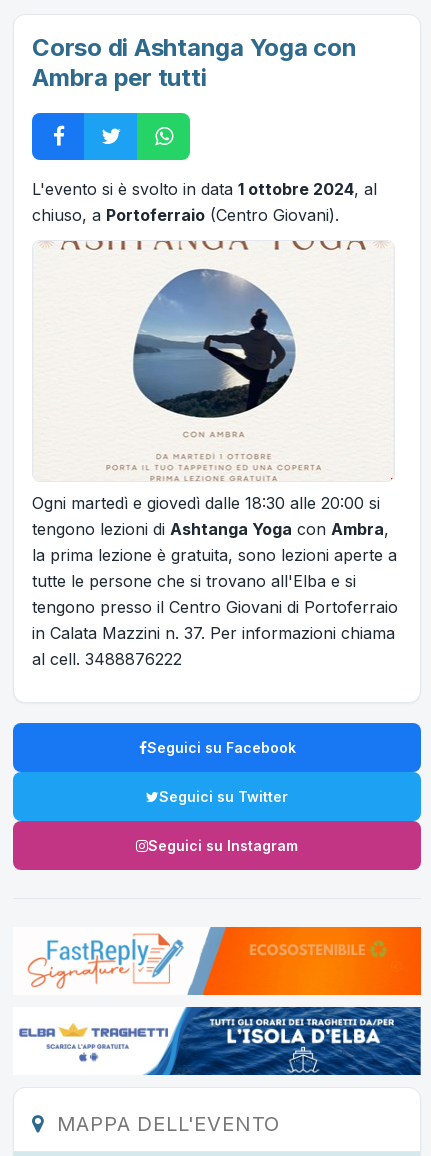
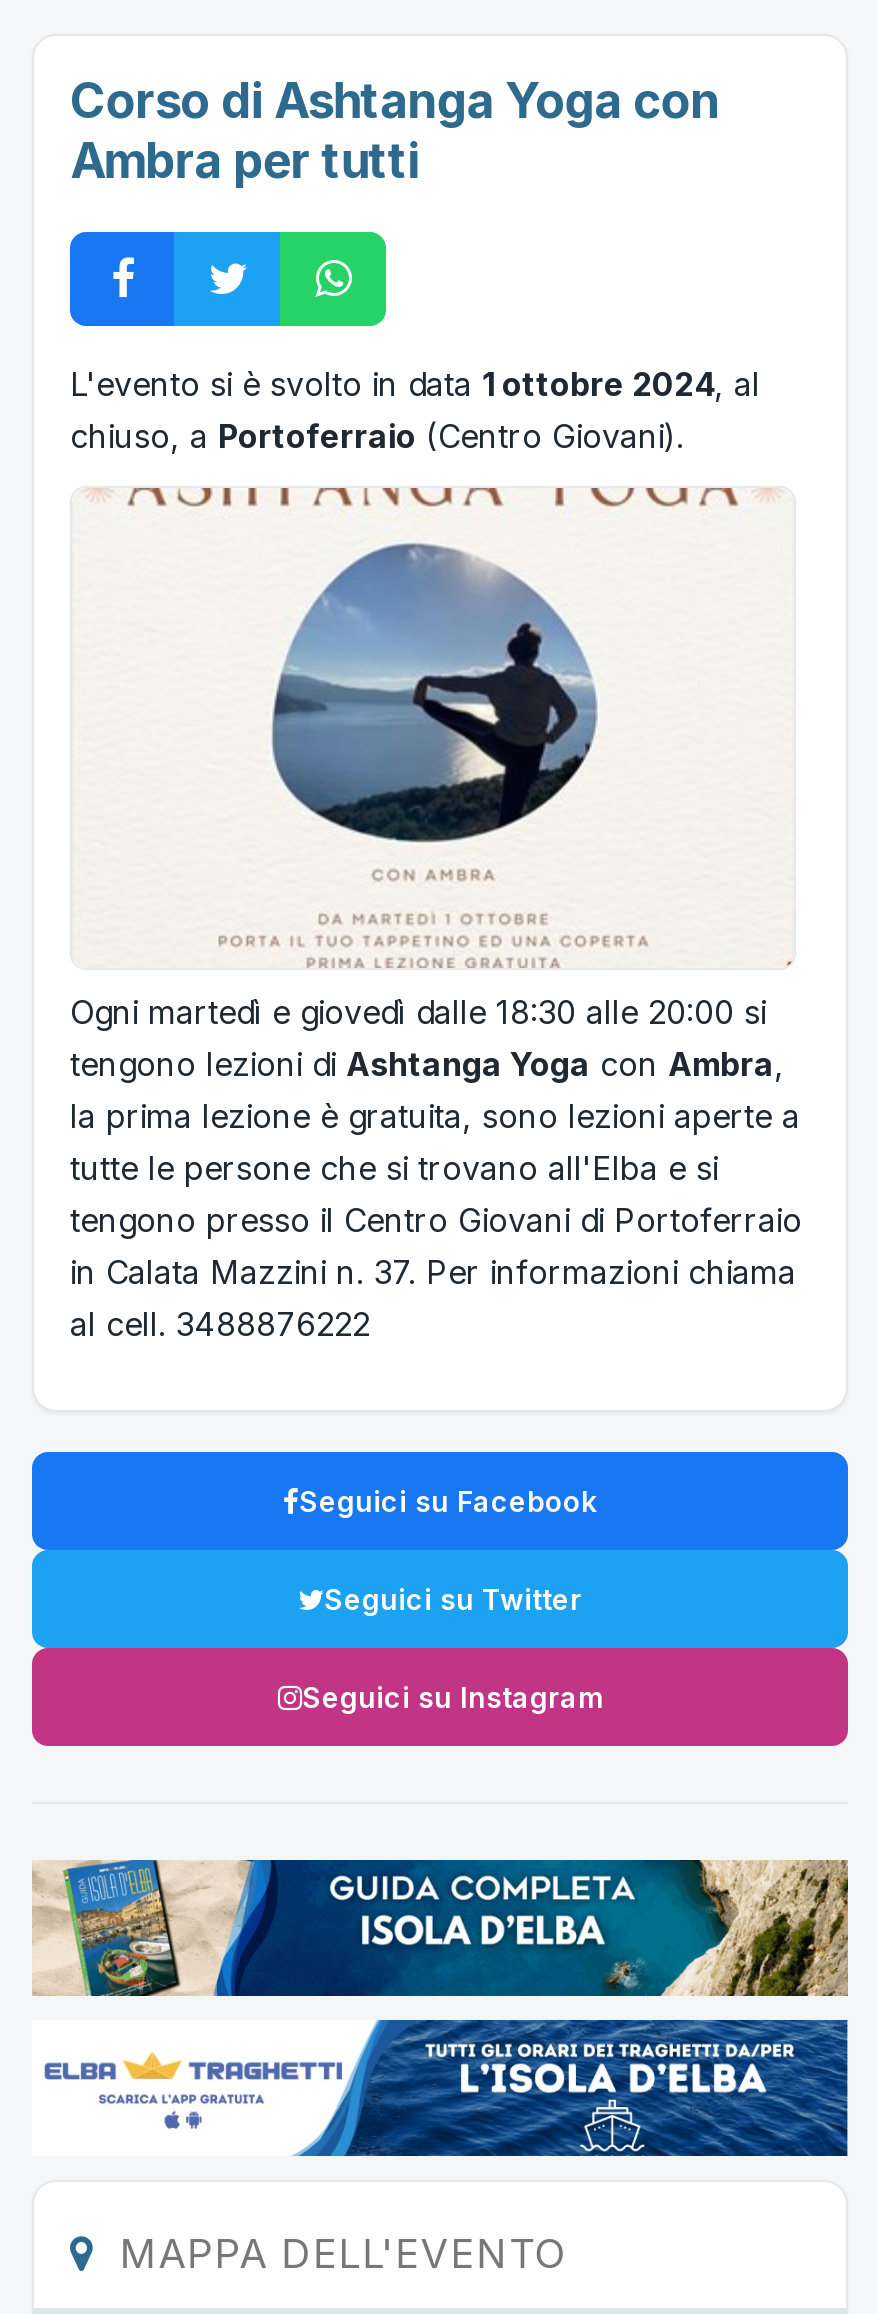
- [image]
+ [image]
